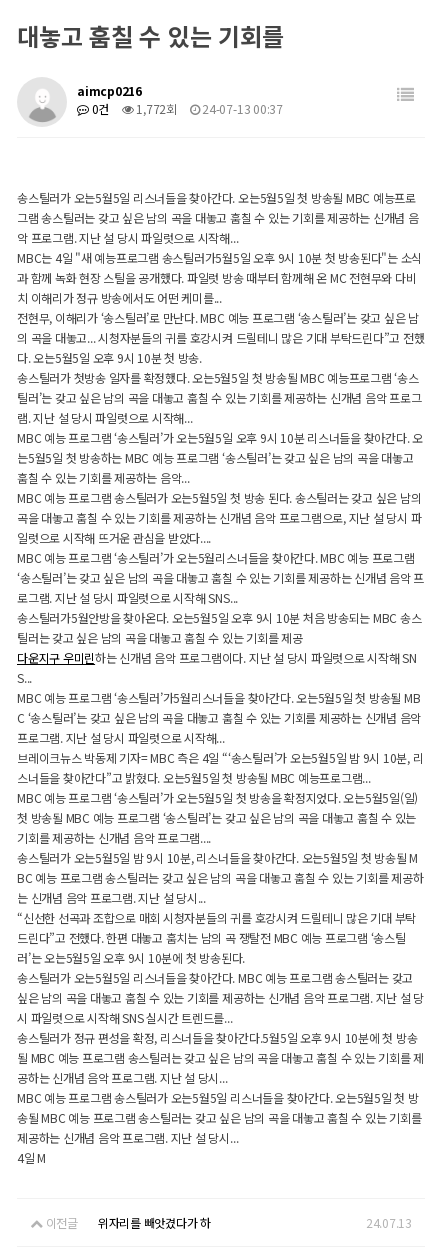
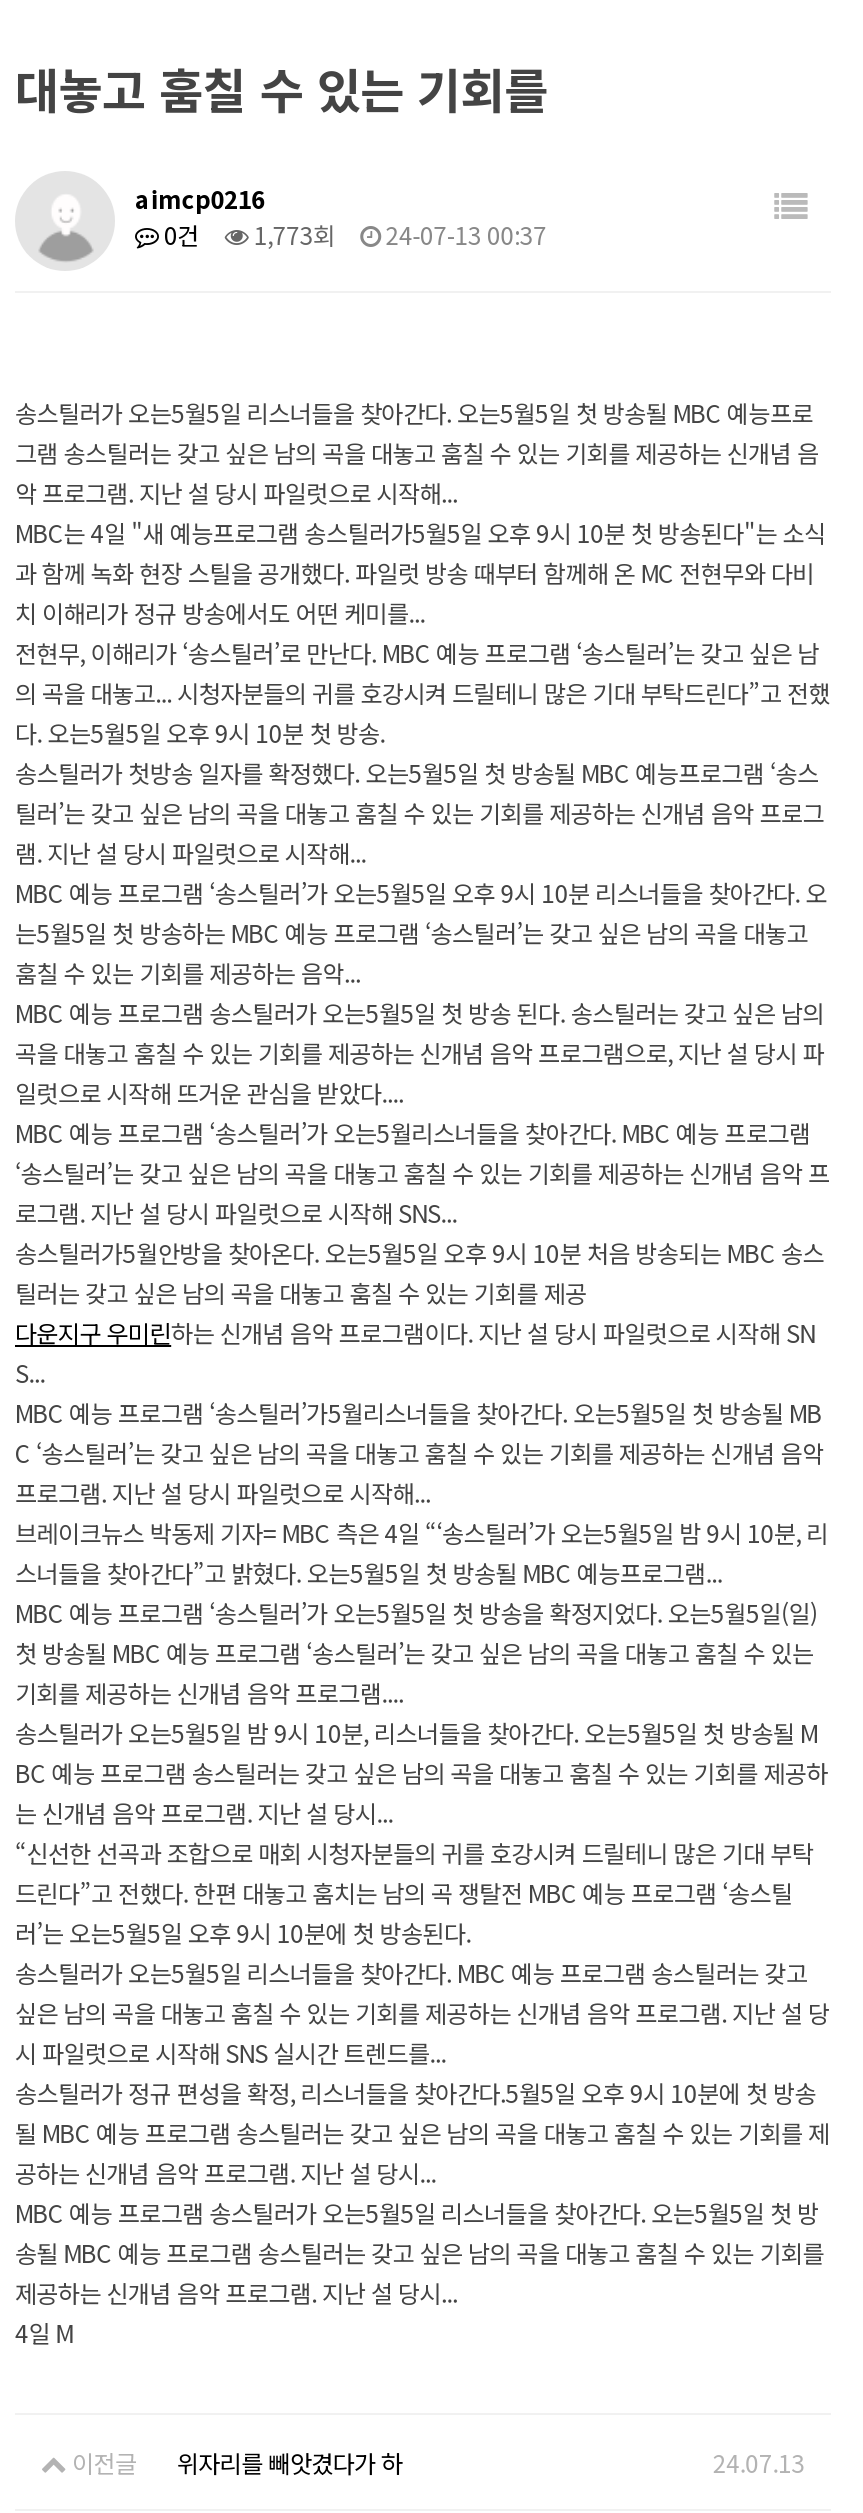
- 0건 1,772회 24-07-13 00:37
+ 0건 1,773회 24-07-13 00:37
